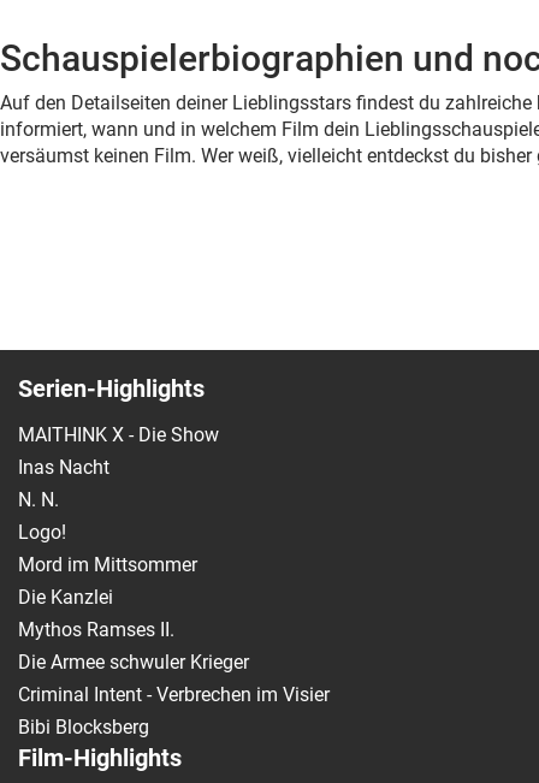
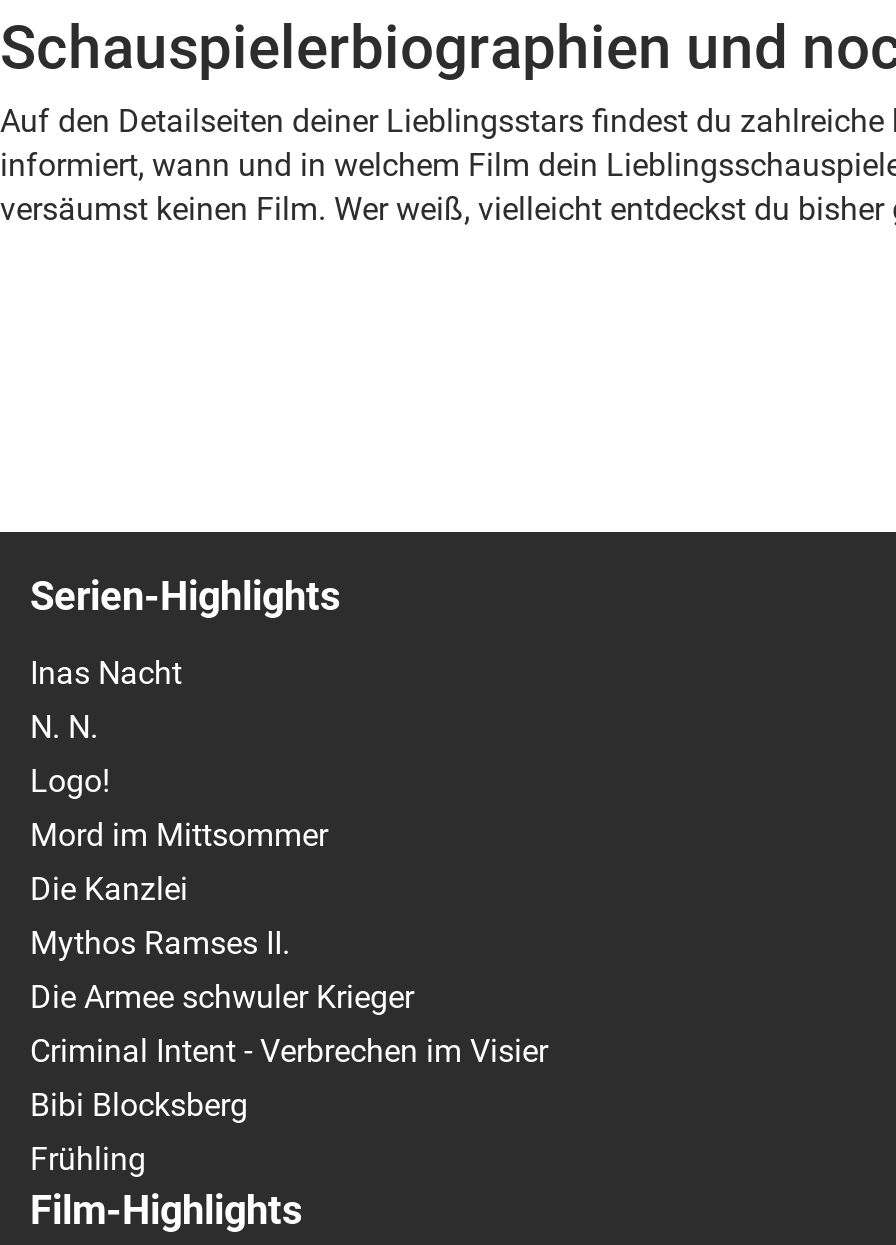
- MAITHINK X - Die Show

moved up: Inas Nacht | N. N. | Logo! | ... | Criminal Intent - Verbrechen im Visier | Bibi Blocksberg

+ Frühling
